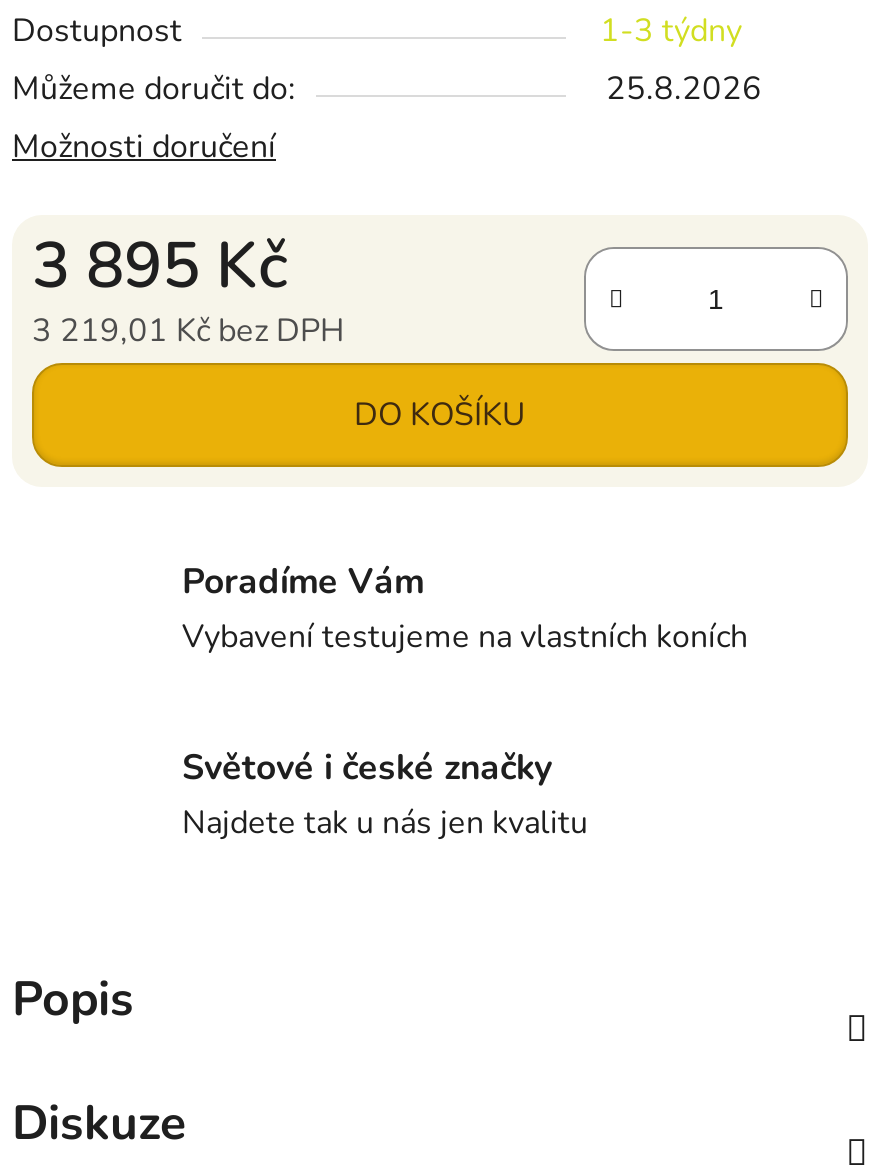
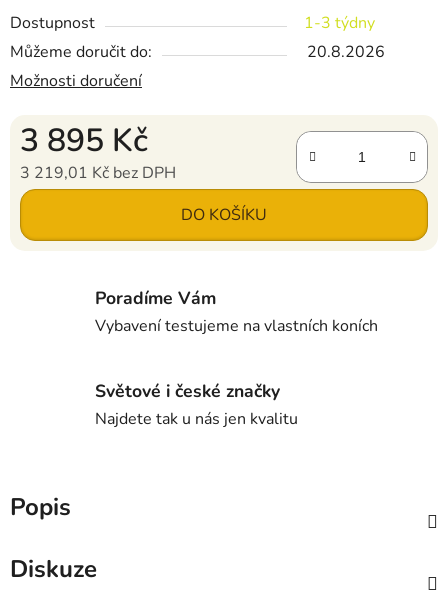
- 25.8.2026
+ 20.8.2026
